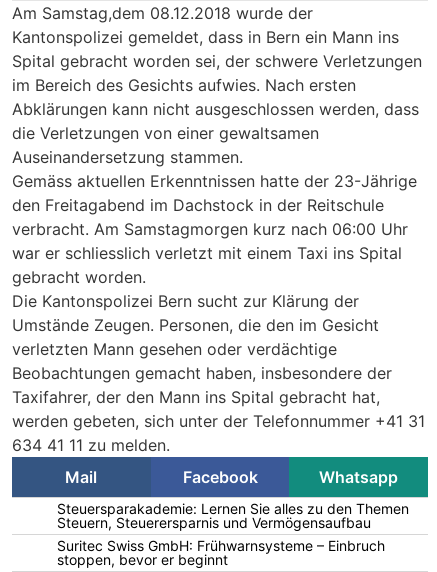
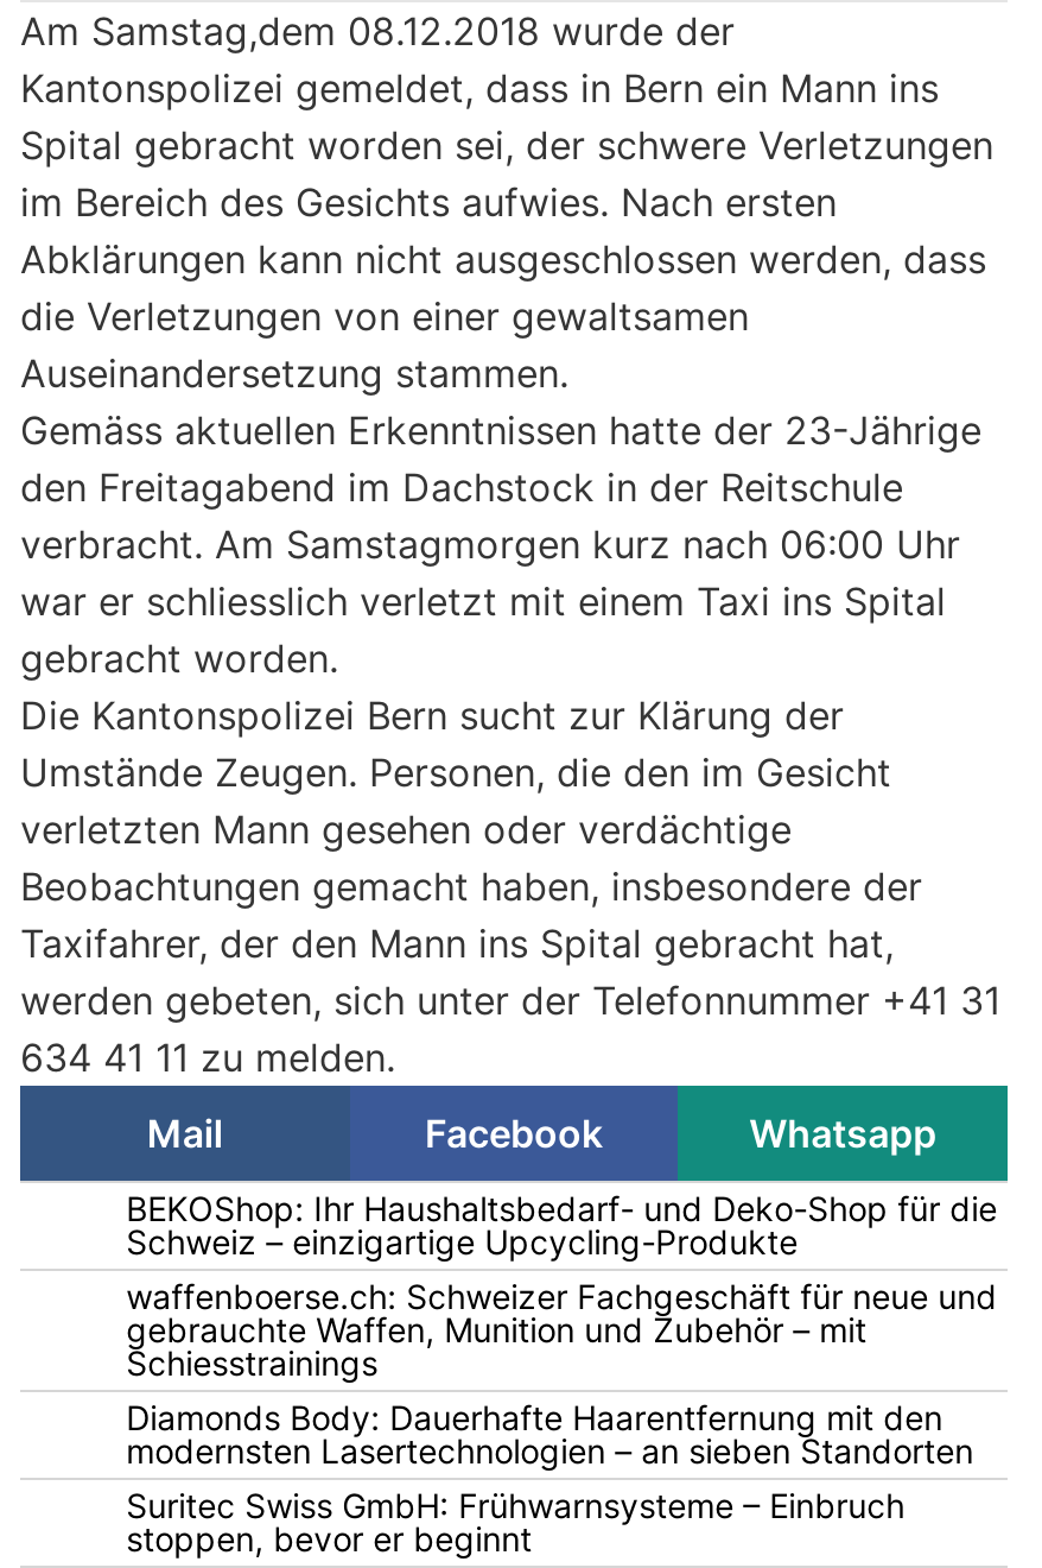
- Steuersparakademie: Lernen Sie alles zu den Themen
- Steuern, Steuerersparnis und Vermögensaufbau
+ BEKOShop: Ihr Haushaltsbedarf- und Deko-Shop für die
+ Schweiz – einzigartige Upcycling-Produkte
+ waffenboerse.ch: Schweizer Fachgeschäft für neue und
+ gebrauchte Waffen, Munition und Zubehör – mit
+ Schiesstrainings
+ Diamonds Body: Dauerhafte Haarentfernung mit den
+ modernsten Lasertechnologien – an sieben Standorten
